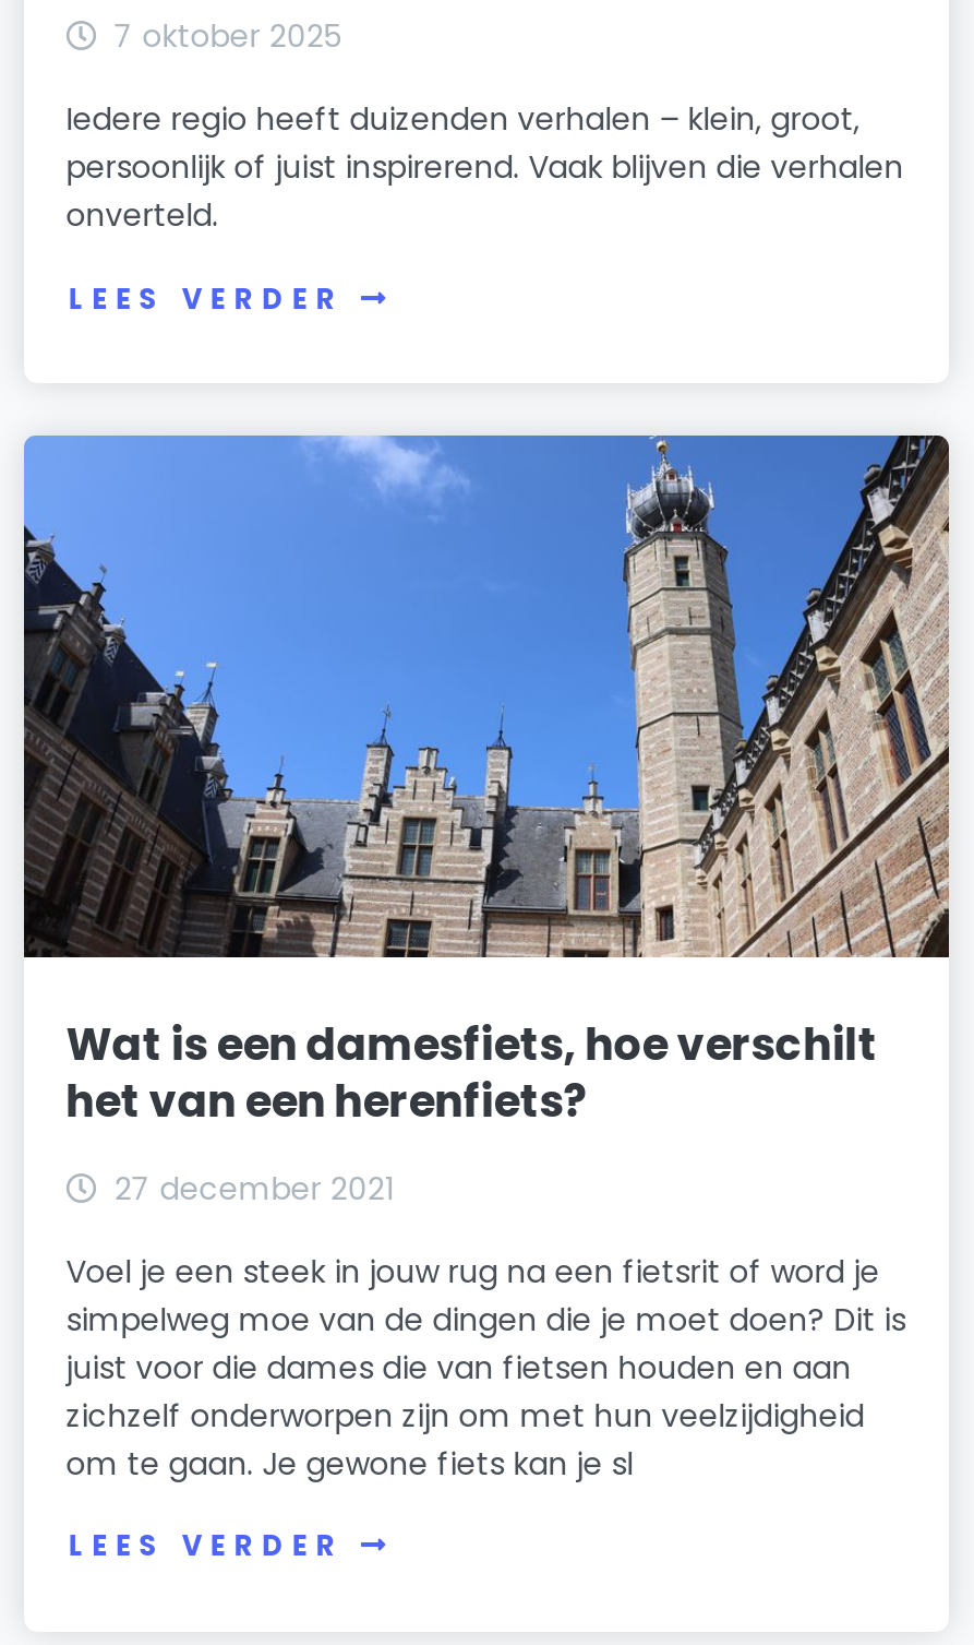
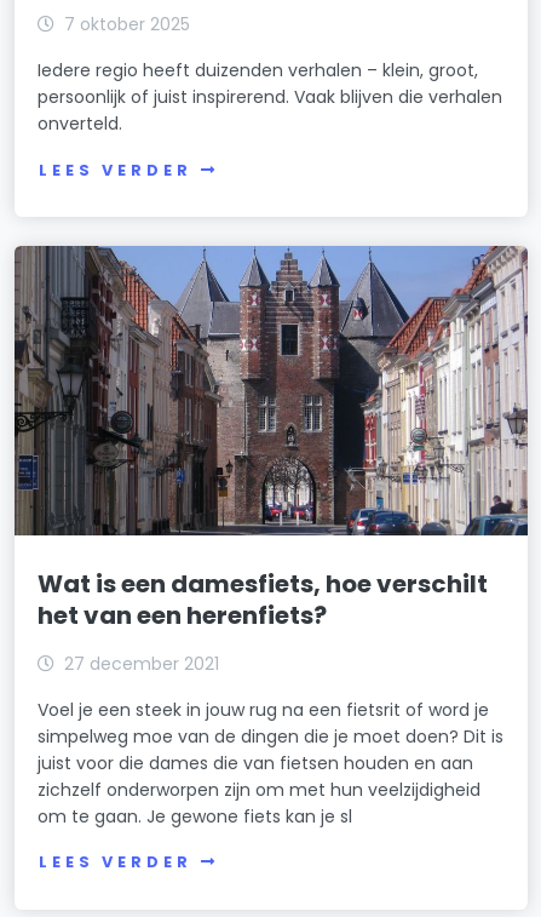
- [image]
+ [image]
